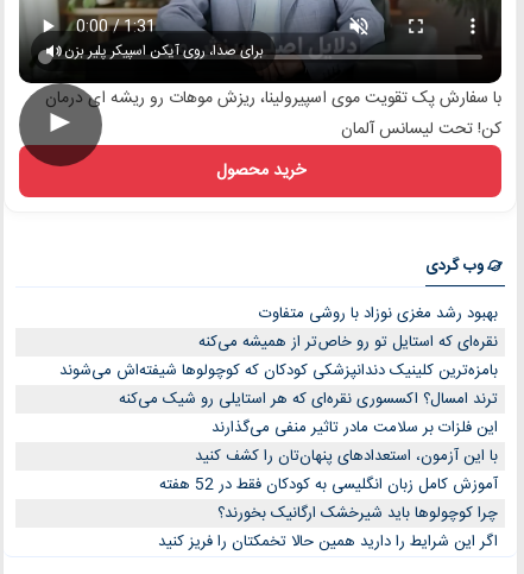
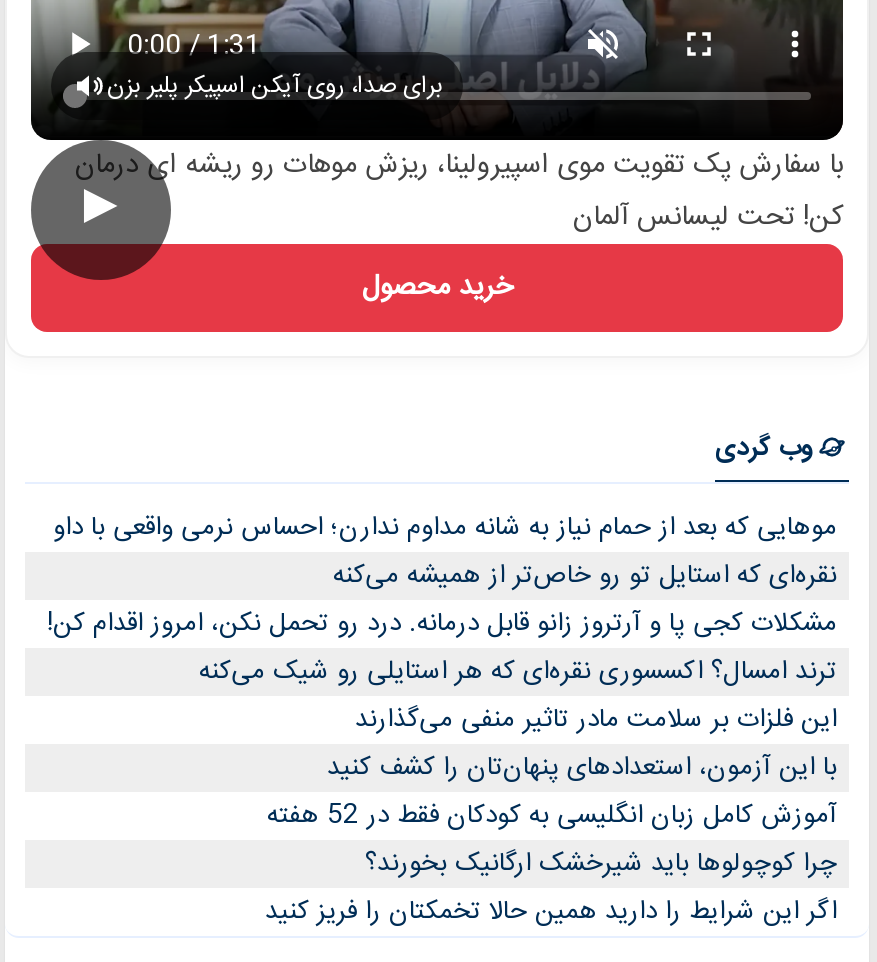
- بهبود رشد مغزی نوزاد با روشی متفاوت
+ موهایی که بعد از حمام نیاز به شانه مداوم ندارن؛ احساس نرمی واقعی با داو

- بامزه‌ترین کلینیک دندانپزشکی کودکان که کوچولوها شیفته‌اش می‌شوند
+ مشکلات کجی پا و آرتروز زانو قابل درمانه. درد رو تحمل نکن، امروز اقدام کن!
